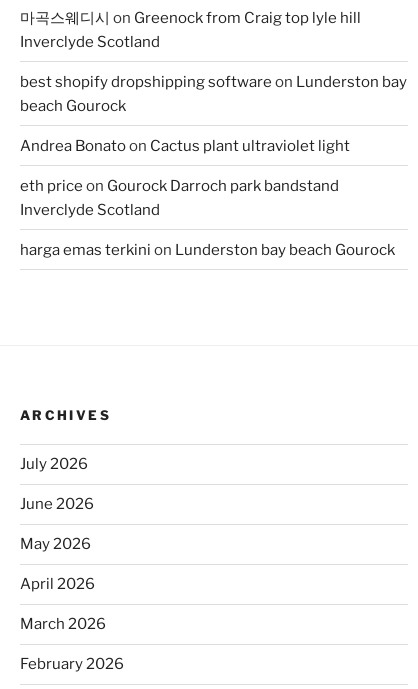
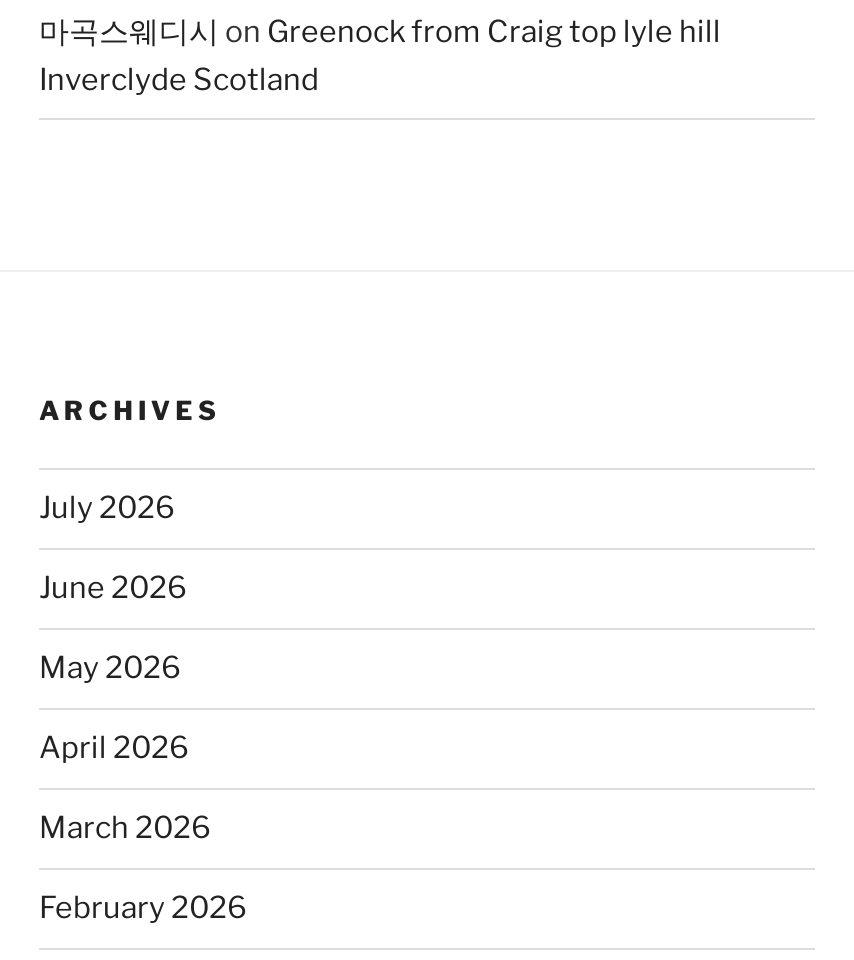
- best shopify dropshipping software on Lunderston bay
- beach Gourock
- Andrea Bonato on Cactus plant ultraviolet light
- eth price on Gourock Darroch park bandstand
- Inverclyde Scotland
- harga emas terkini on Lunderston bay beach Gourock
